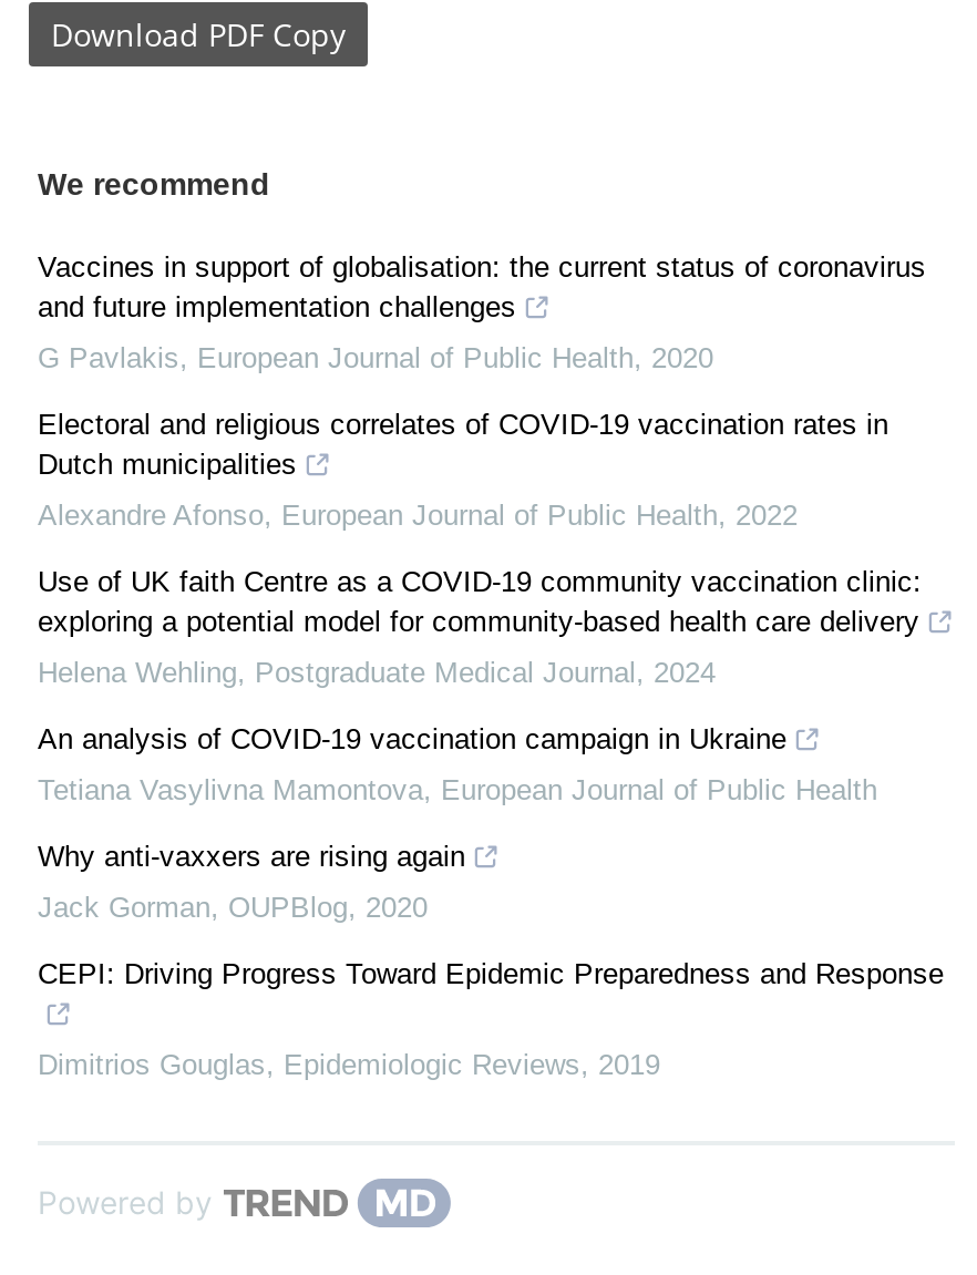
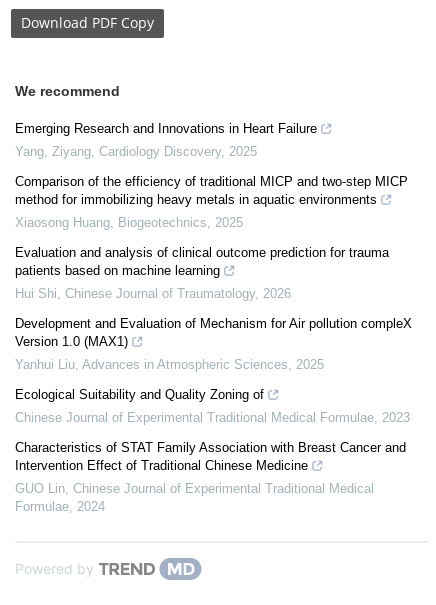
- Vaccines in support of globalisation: the current status of coronavirus
- and future implementation challenges
+ Emerging Research and Innovations in Heart Failure

- G Pavlakis, European Journal of Public Health, 2020
+ Yang, Ziyang, Cardiology Discovery, 2025

- Electoral and religious correlates of COVID-19 vaccination rates in
- Dutch municipalities
+ Comparison of the efficiency of traditional MICP and two-step MICP
+ method for immobilizing heavy metals in aquatic environments

- Alexandre Afonso, European Journal of Public Health, 2022
+ Xiaosong Huang, Biogeotechnics, 2025

- Use of UK faith Centre as a COVID-19 community vaccination clinic:
- exploring a potential model for community-based health care delivery
+ Evaluation and analysis of clinical outcome prediction for trauma
+ patients based on machine learning

- Helena Wehling, Postgraduate Medical Journal, 2024
+ Hui Shi, Chinese Journal of Traumatology, 2026

- An analysis of COVID-19 vaccination campaign in Ukraine
+ Development and Evaluation of Mechanism for Air pollution compleX
+ Version 1.0 (MAX1)

- Tetiana Vasylivna Mamontova, European Journal of Public Health
+ Yanhui Liu, Advances in Atmospheric Sciences, 2025

- Why anti-vaxxers are rising again
+ Ecological Suitability and Quality Zoning of

- Jack Gorman, OUPBlog, 2020
+ Chinese Journal of Experimental Traditional Medical Formulae, 2023

- CEPI: Driving Progress Toward Epidemic Preparedness and Response
+ Characteristics of STAT Family Association with Breast Cancer and
+ Intervention Effect of Traditional Chinese Medicine

- Dimitrios Gouglas, Epidemiologic Reviews, 2019
+ GUO Lin, Chinese Journal of Experimental Traditional Medical
+ Formulae, 2024
